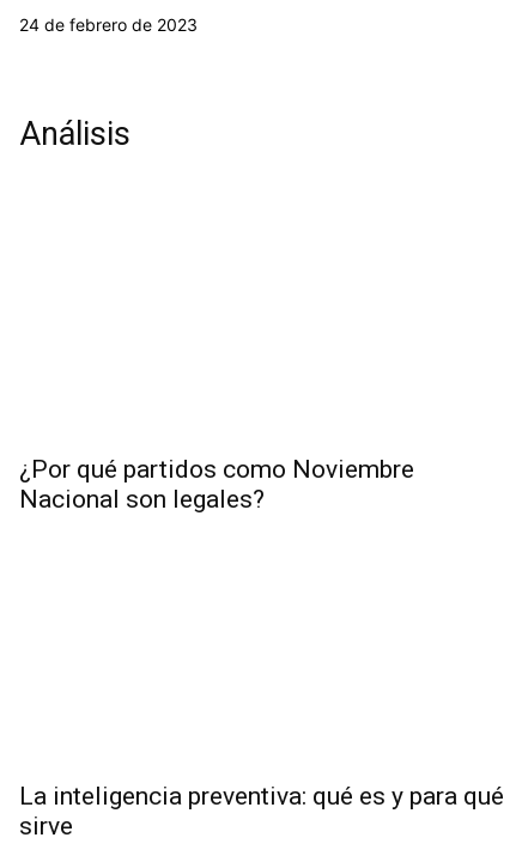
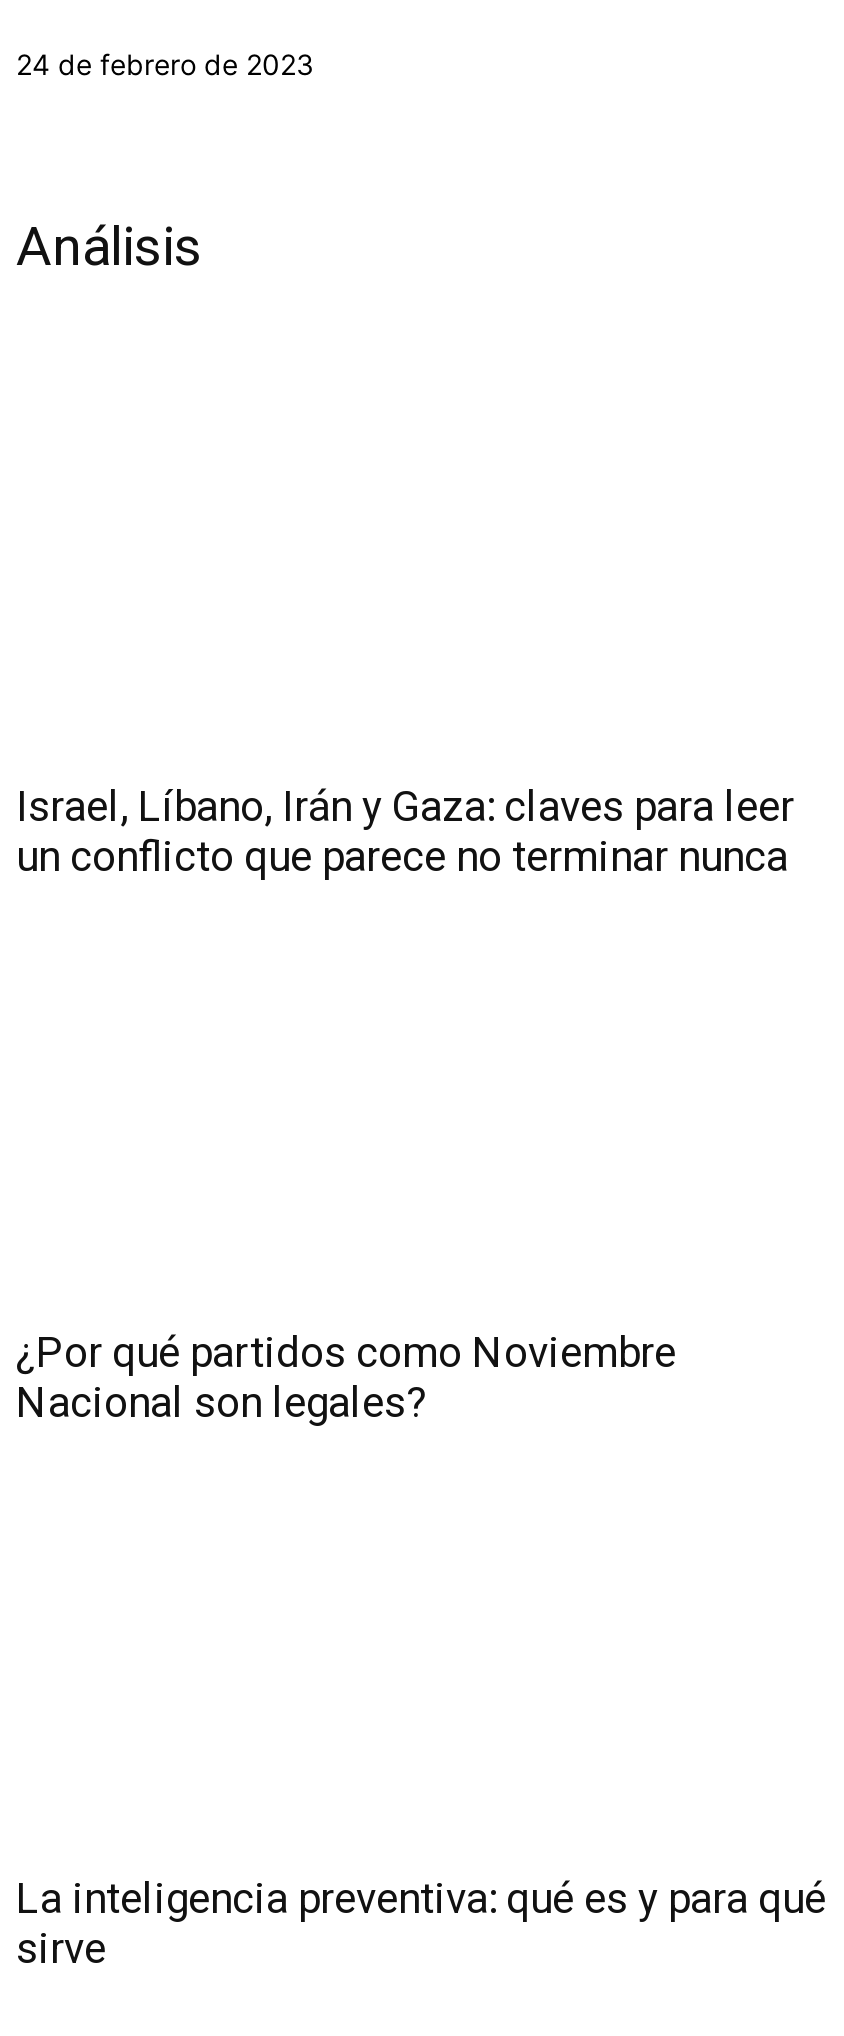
+ Israel, Líbano, Irán y Gaza: claves para leer
+ un conflicto que parece no terminar nunca
